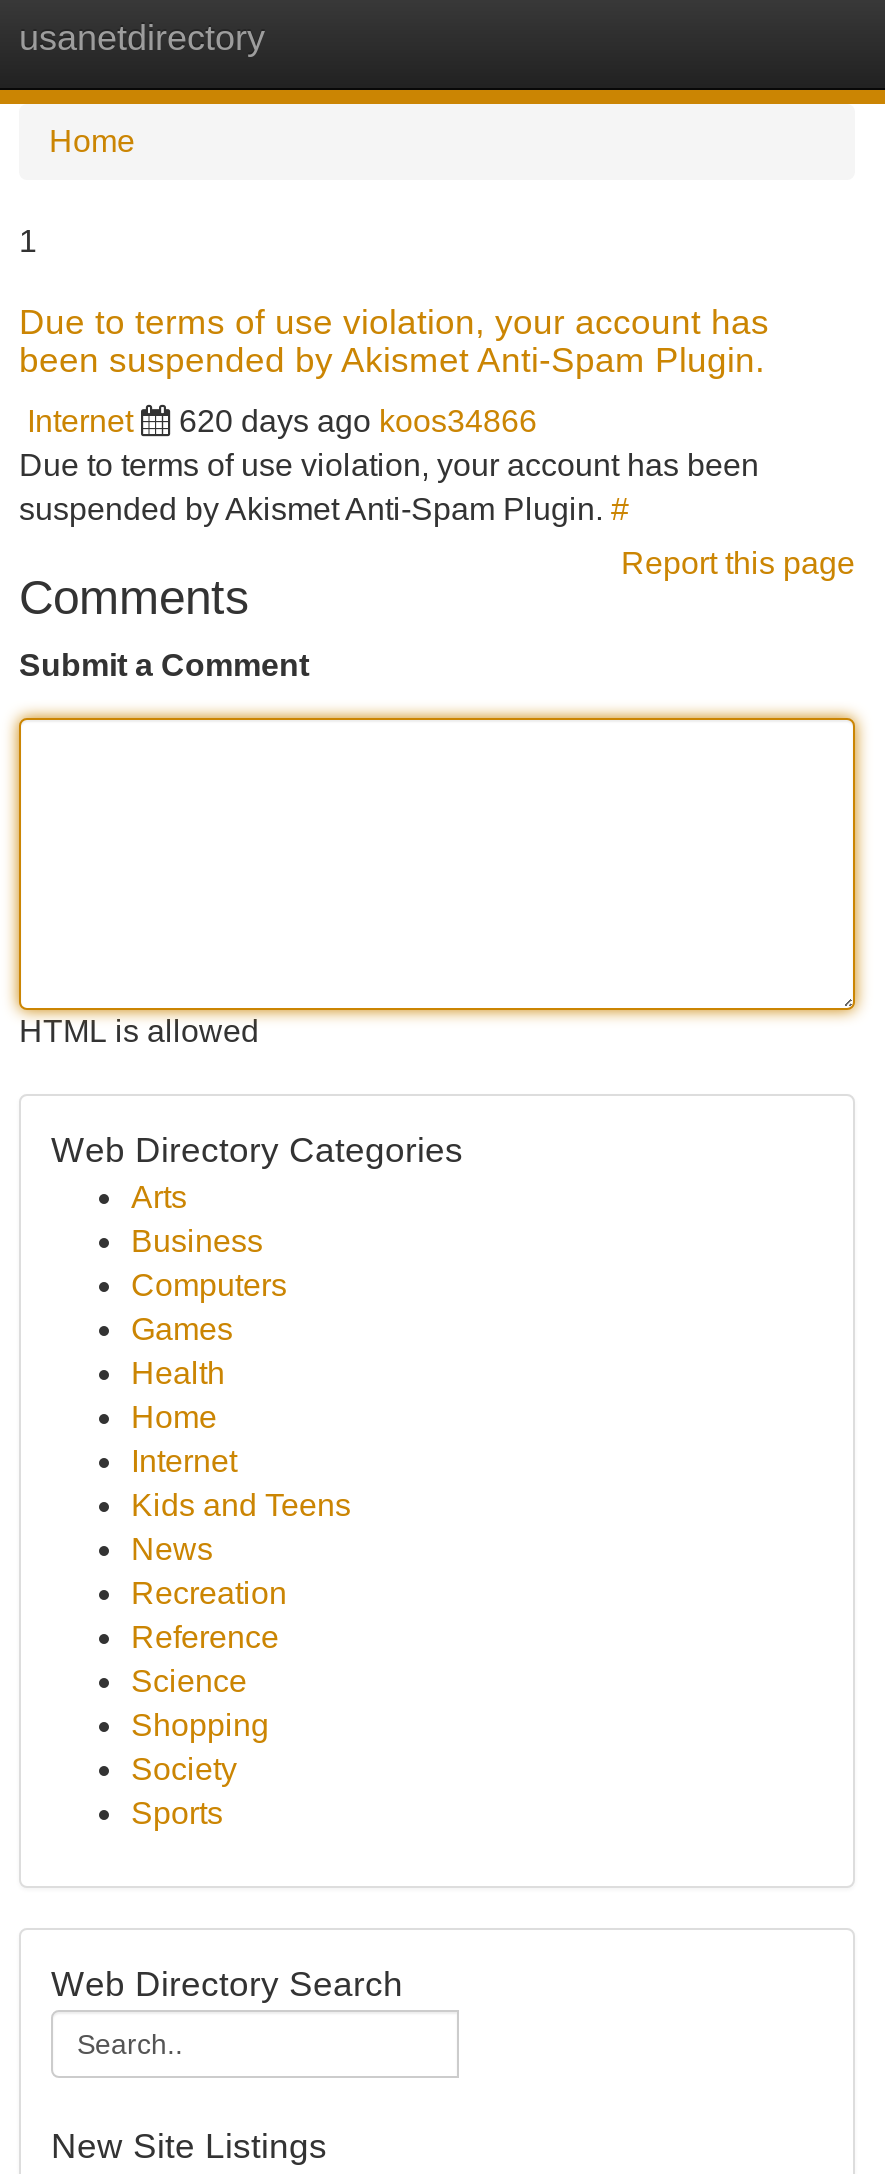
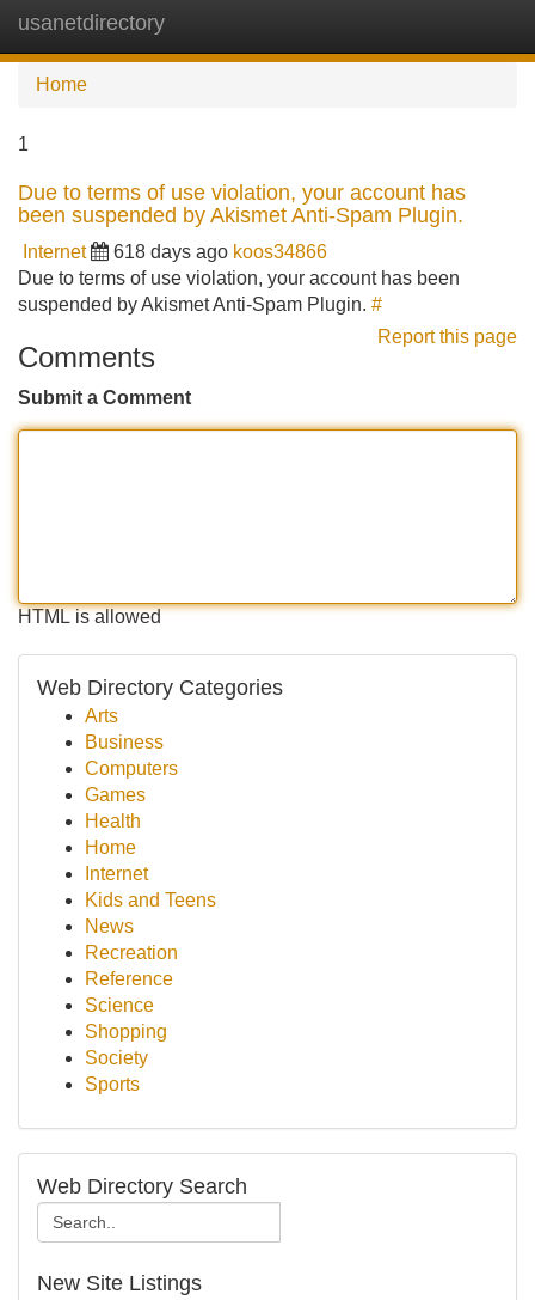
- Internet 620 days ago koos34866
+ Internet 618 days ago koos34866
